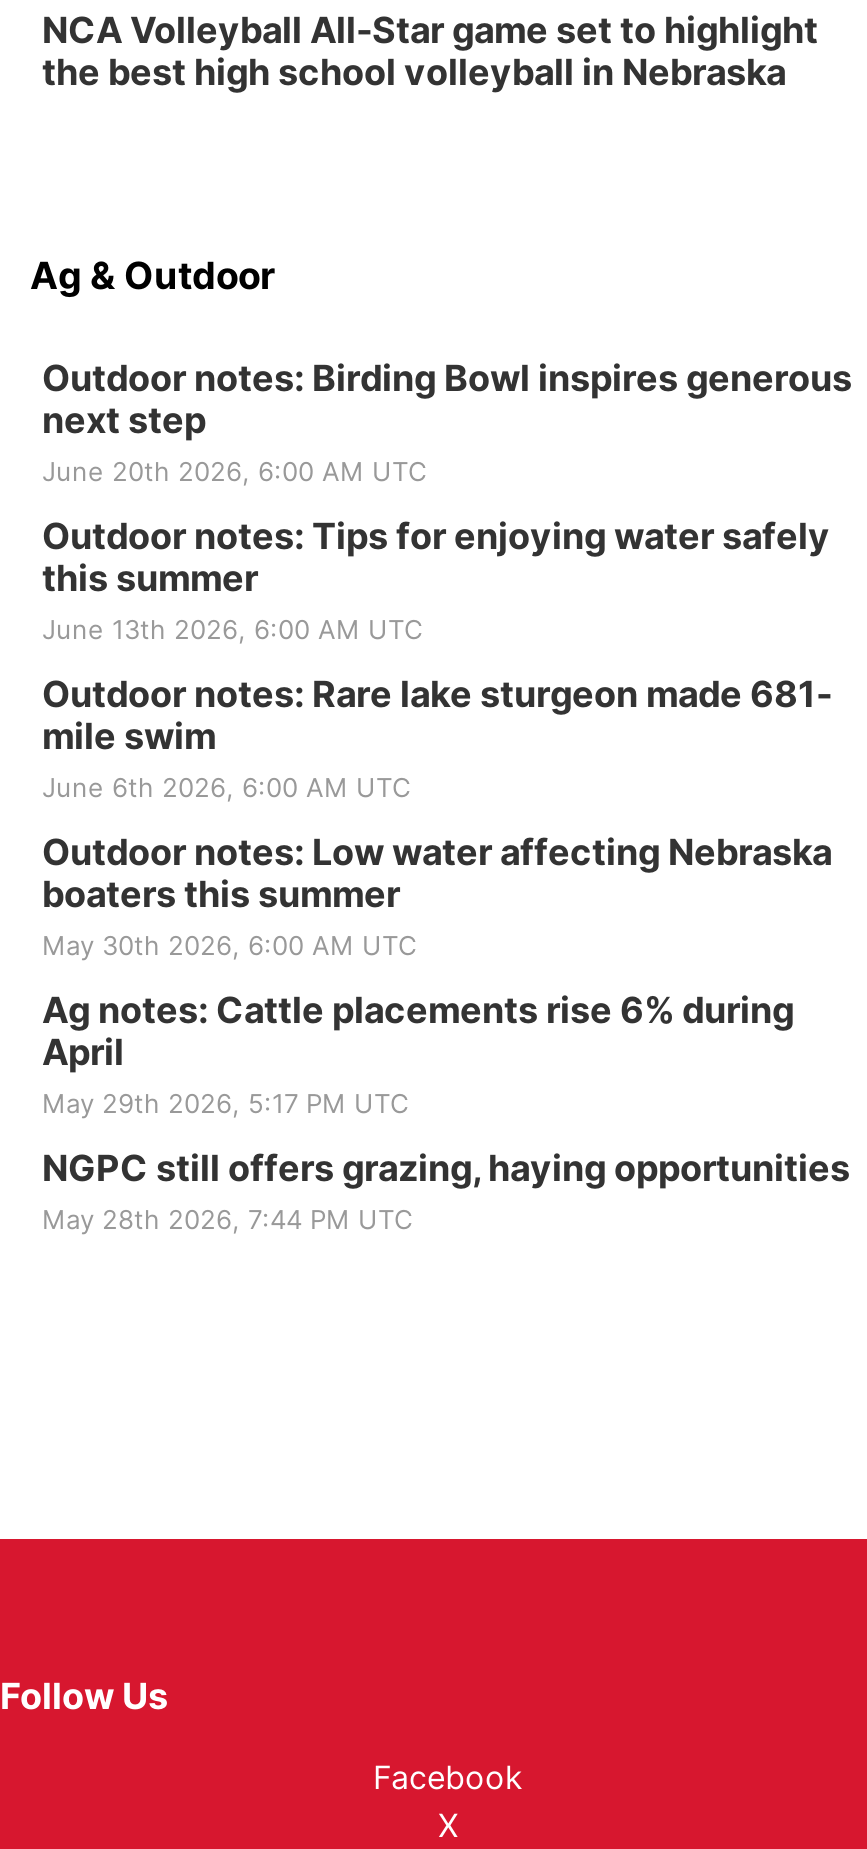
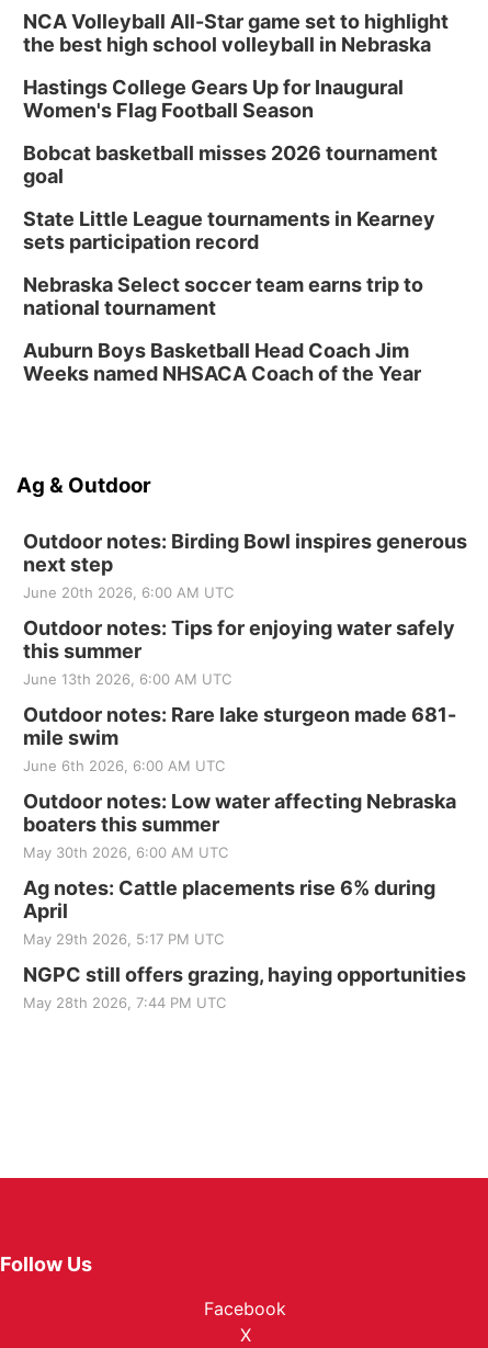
+ Hastings College Gears Up for Inaugural
+ Women's Flag Football Season
+ Bobcat basketball misses 2026 tournament
+ goal
+ State Little League tournaments in Kearney
+ sets participation record
+ Nebraska Select soccer team earns trip to
+ national tournament
+ Auburn Boys Basketball Head Coach Jim
+ Weeks named NHSACA Coach of the Year
